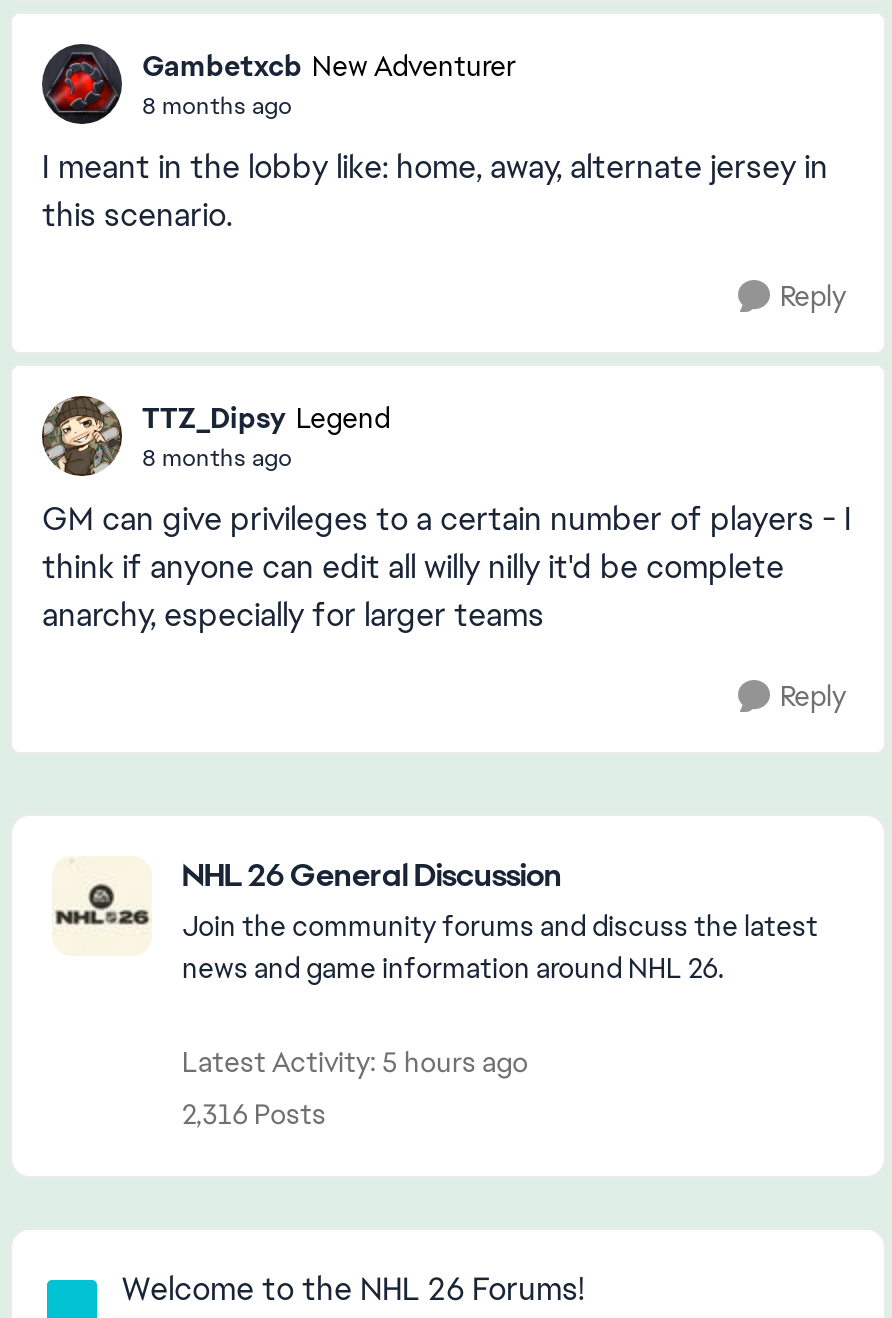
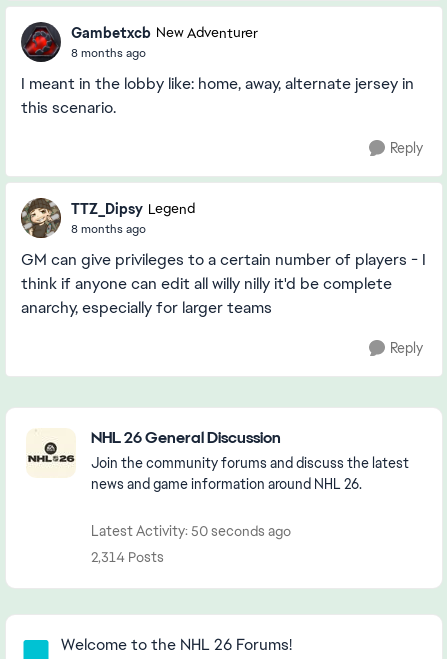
- Latest Activity: 5 hours ago
+ Latest Activity: 50 seconds ago

- 2,316 Posts
+ 2,314 Posts
